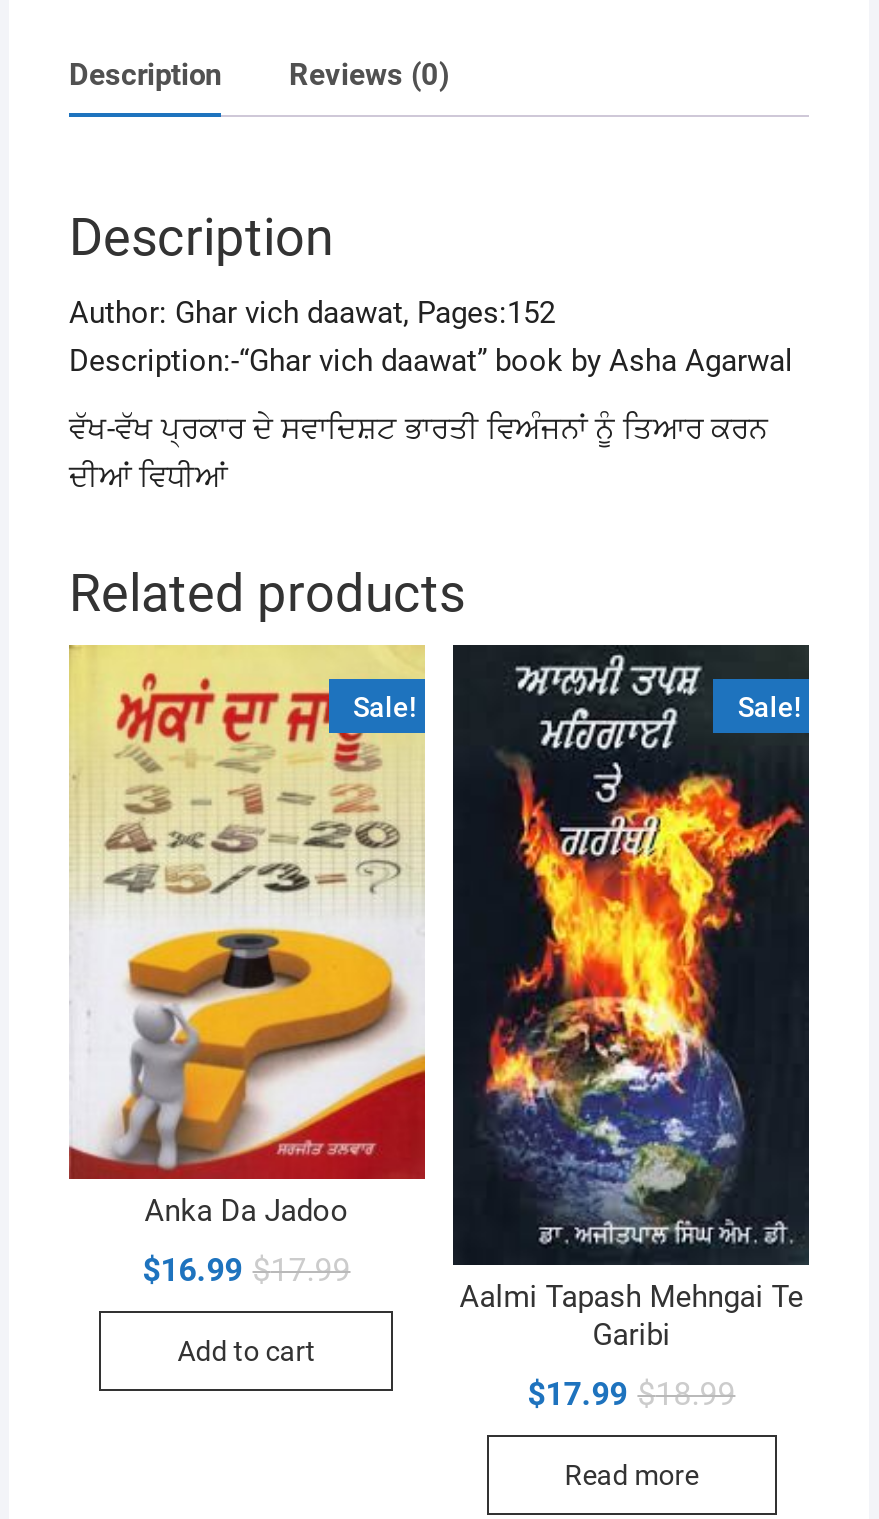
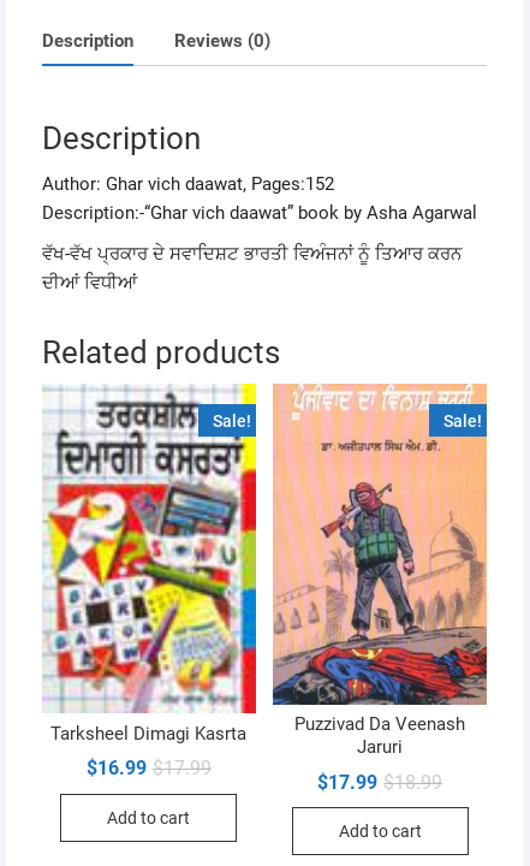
- [image]
- Anka Da Jadoo
+ [image]
+ Tarksheel Dimagi Kasrta

- [image]
- Aalmi Tapash Mehngai Te
- Garibi
+ [image]
+ Puzzivad Da Veenash
+ Jaruri

- Read more
+ Add to cart
